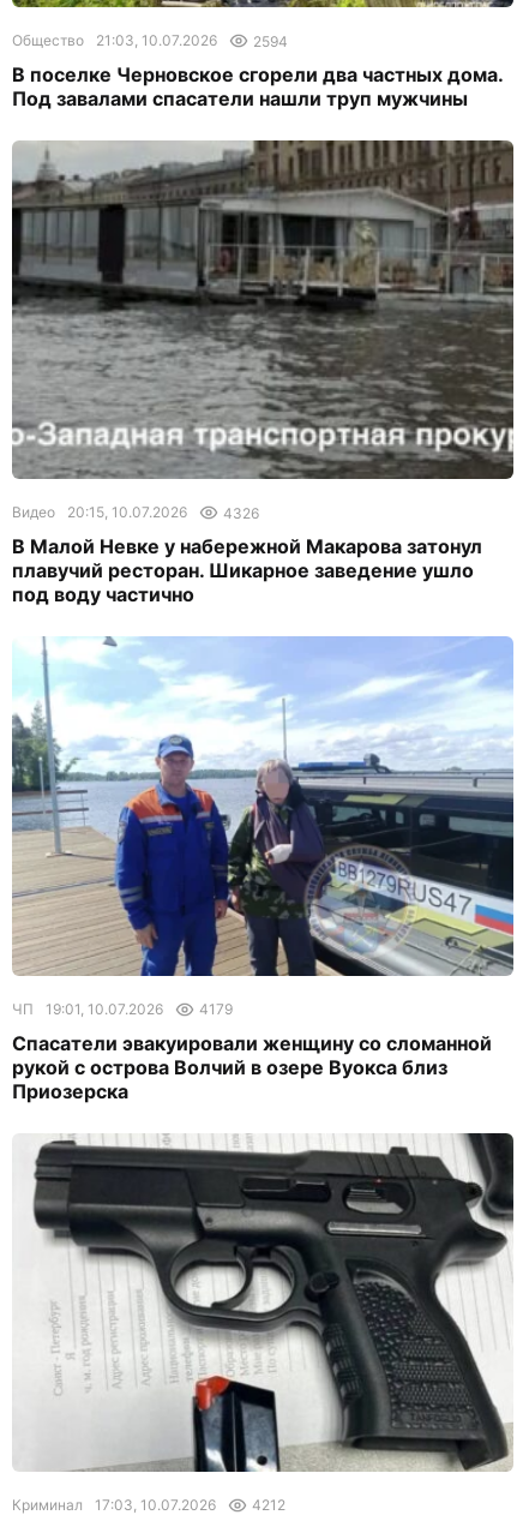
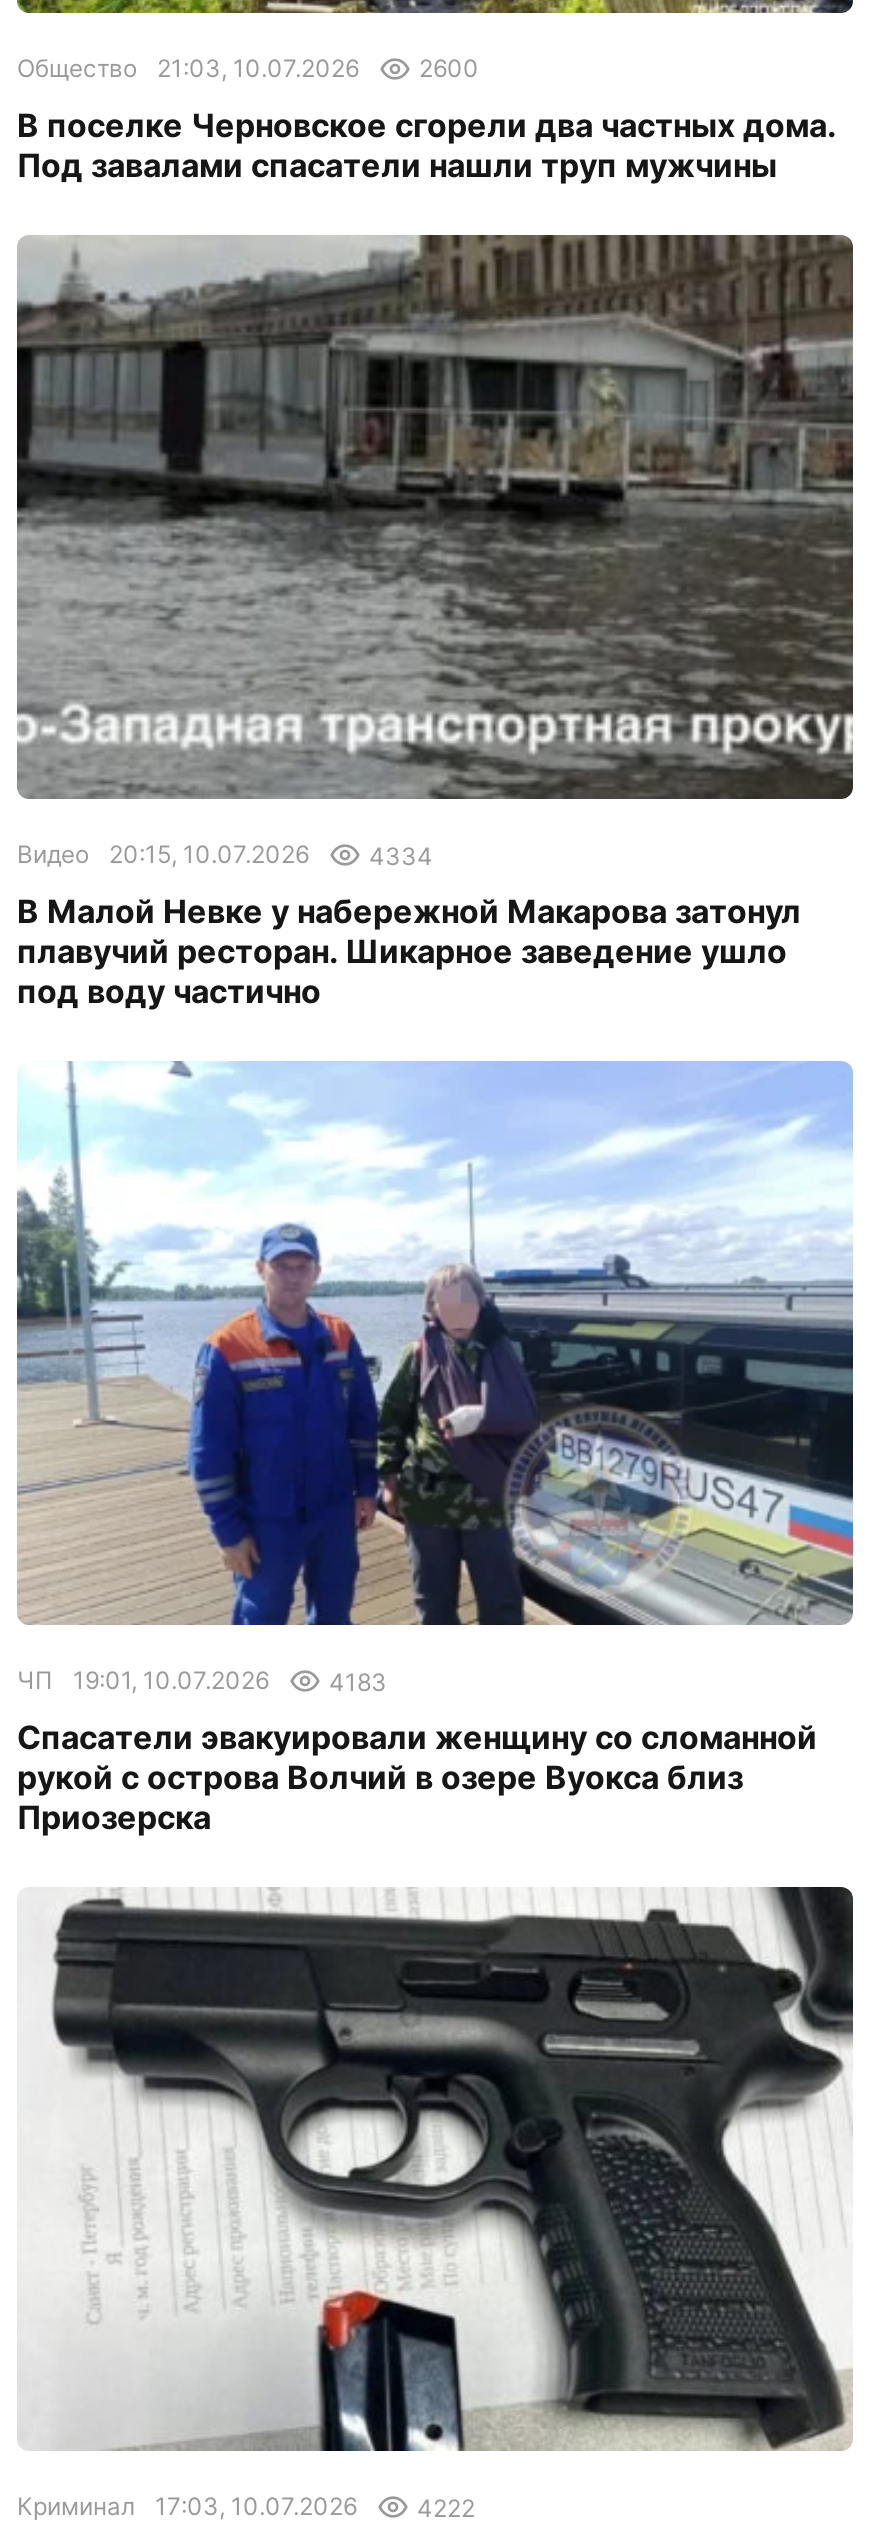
- 2594
+ 2600

- Видео 20:15, 10.07.2026 4326
+ Видео 20:15, 10.07.2026 4334

- ЧП 19:01, 10.07.2026 4179
+ ЧП 19:01, 10.07.2026 4183

- Криминал 17:03, 10.07.2026 4212
+ Криминал 17:03, 10.07.2026 4222
